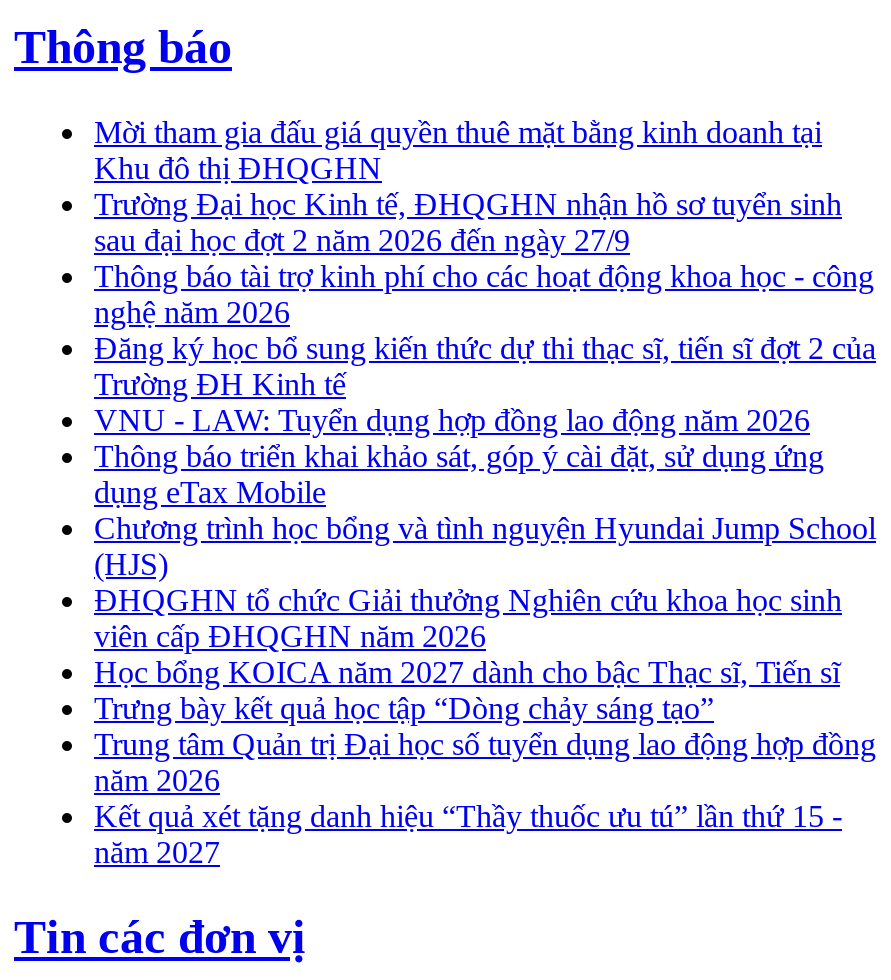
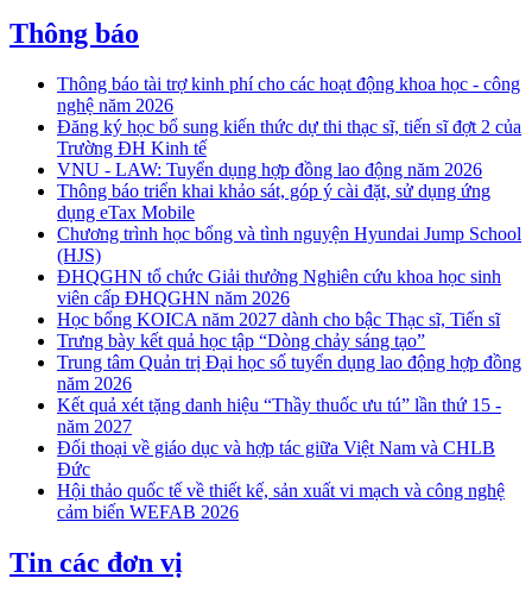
- Mời tham gia đấu giá quyền thuê mặt bằng kinh doanh tại
- Khu đô thị ĐHQGHN
- Trường Đại học Kinh tế, ĐHQGHN nhận hồ sơ tuyển sinh
- sau đại học đợt 2 năm 2026 đến ngày 27/9

moved up: Thông báo tài trợ kinh phí cho các hoạt động khoa học - công | nghệ năm 2026 | Đăng ký học bổ sung kiến thức dự thi thạc sĩ, tiến sĩ đợt 2 của | ... | Kết quả xét tặng danh hiệu “Thầy thuốc ưu tú” lần thứ 15 - | năm 2027

+ Đối thoại về giáo dục và hợp tác giữa Việt Nam và CHLB
+ Đức
+ Hội thảo quốc tế về thiết kế, sản xuất vi mạch và công nghệ
+ cảm biến WEFAB 2026
